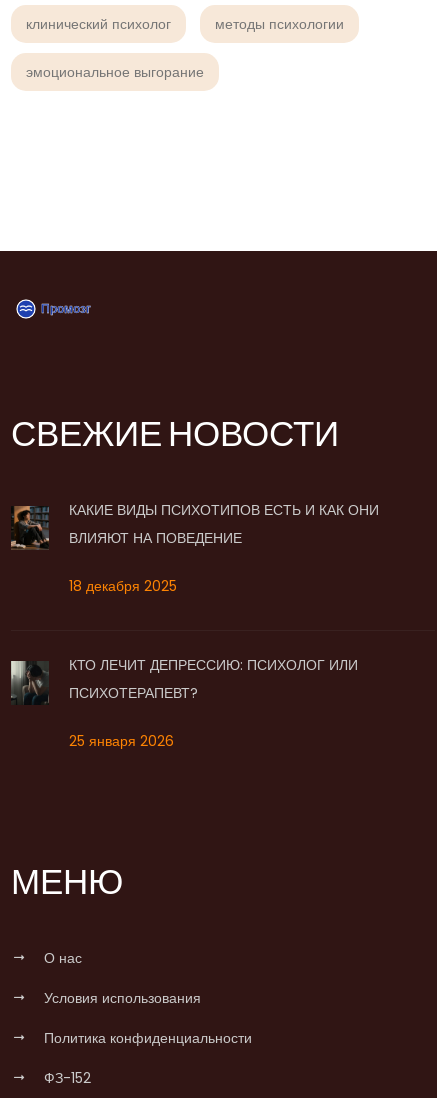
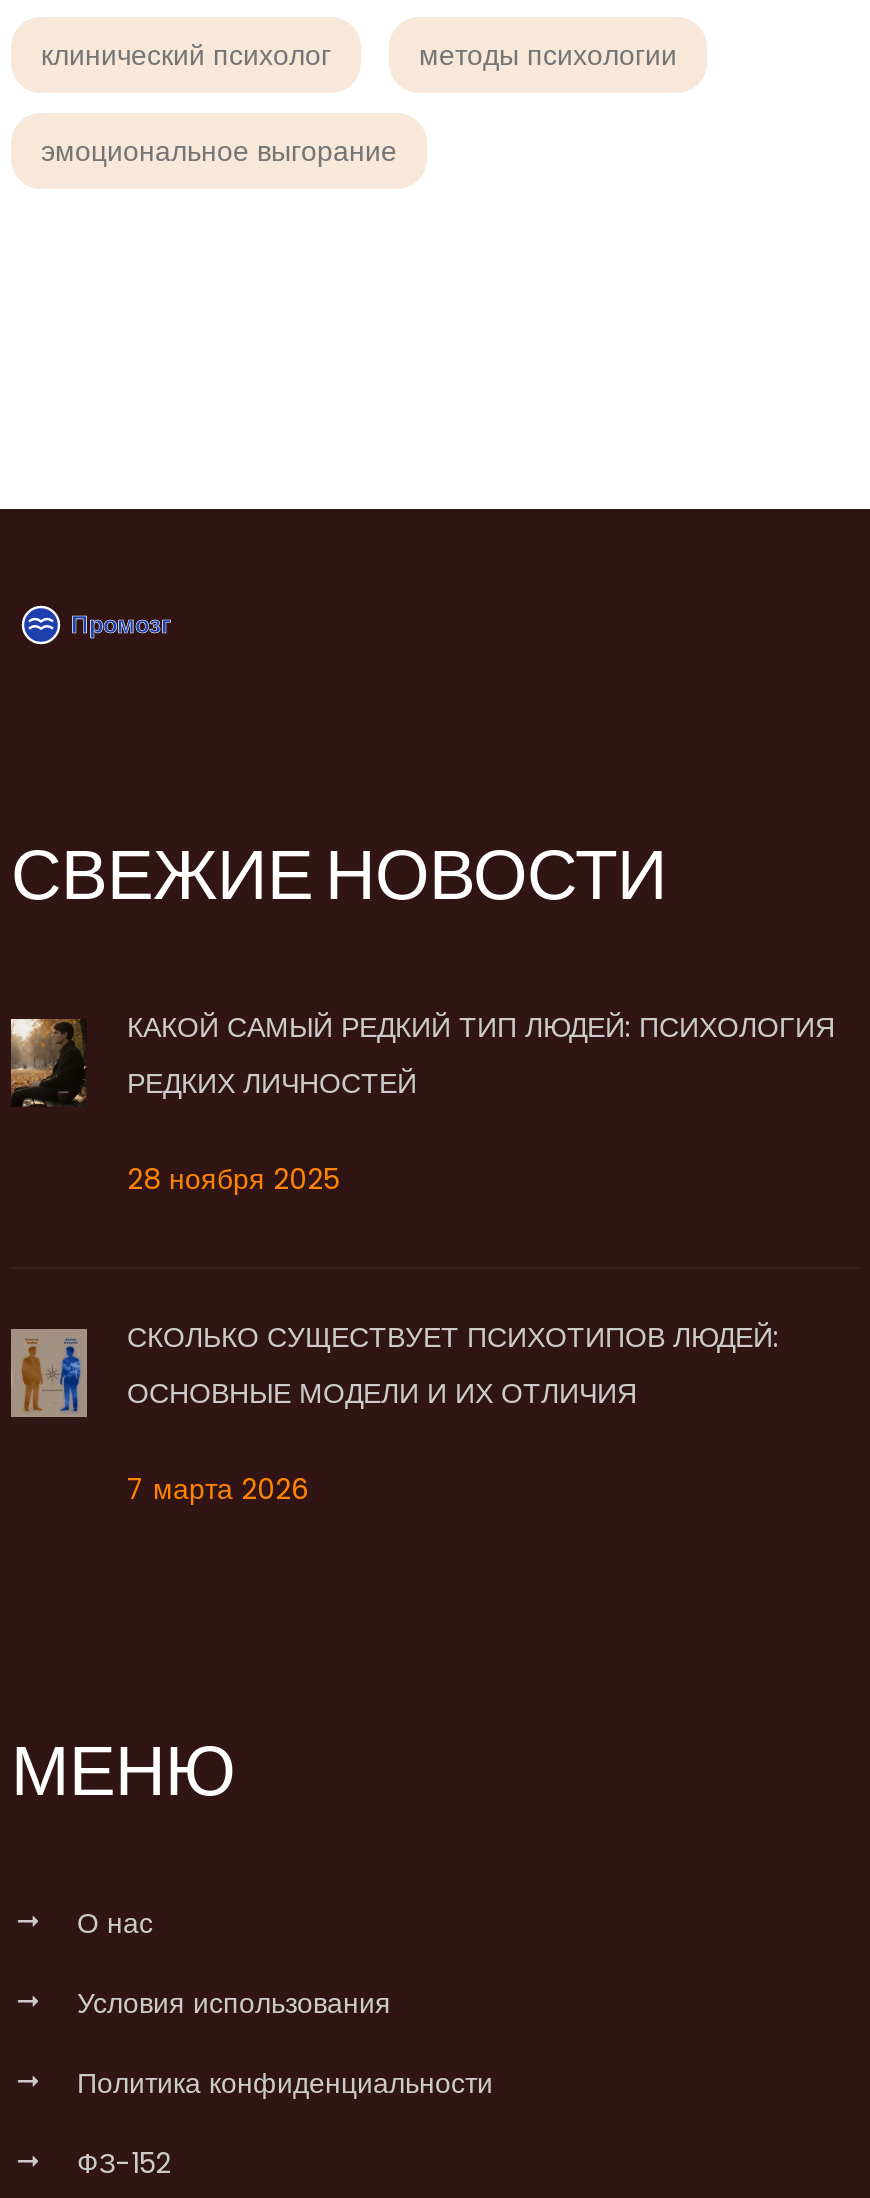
- [image]
- КАКИЕ ВИДЫ ПСИХОТИПОВ ЕСТЬ И КАК ОНИ
- ВЛИЯЮТ НА ПОВЕДЕНИЕ
+ [image]
+ КАКОЙ САМЫЙ РЕДКИЙ ТИП ЛЮДЕЙ: ПСИХОЛОГИЯ
+ РЕДКИХ ЛИЧНОСТЕЙ

- 18 декабря 2025
+ 28 ноября 2025

- [image]
- КТО ЛЕЧИТ ДЕПРЕССИЮ: ПСИХОЛОГ ИЛИ
- ПСИХОТЕРАПЕВТ?
+ [image]
+ СКОЛЬКО СУЩЕСТВУЕТ ПСИХОТИПОВ ЛЮДЕЙ:
+ ОСНОВНЫЕ МОДЕЛИ И ИХ ОТЛИЧИЯ

- 25 января 2026
+ 7 марта 2026
